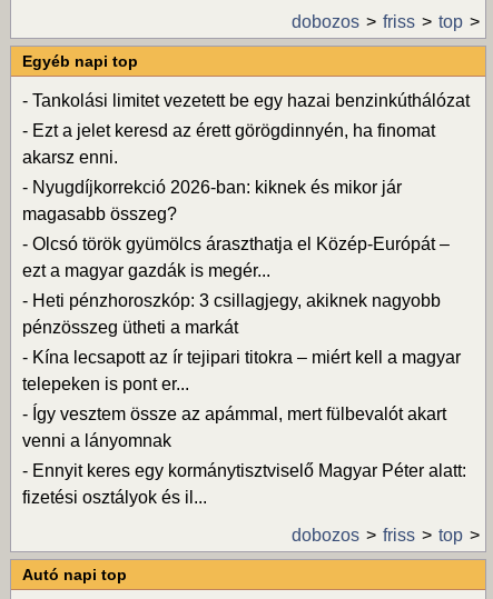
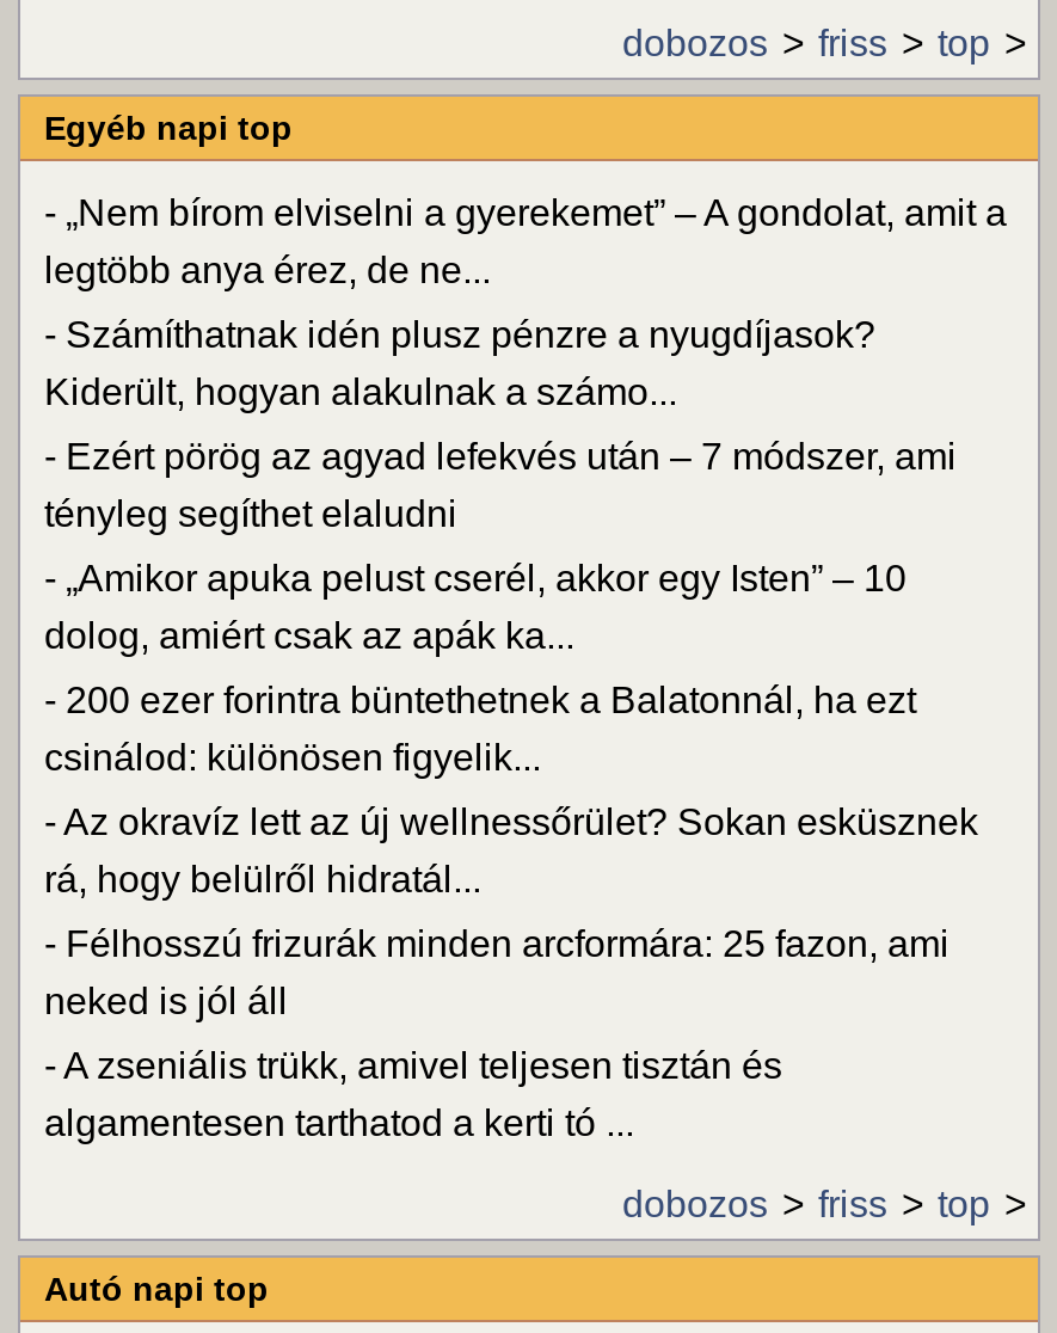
- - Tankolási limitet vezetett be egy hazai benzinkúthálózat
+ - „Nem bírom elviselni a gyerekemet” – A gondolat, amit a
+ legtöbb anya érez, de ne...

- - Ezt a jelet keresd az érett görögdinnyén, ha finomat
- akarsz enni.
+ - Számíthatnak idén plusz pénzre a nyugdíjasok?
+ Kiderült, hogyan alakulnak a számo...

- - Nyugdíjkorrekció 2026-ban: kiknek és mikor jár
- magasabb összeg?
+ - Ezért pörög az agyad lefekvés után – 7 módszer, ami
+ tényleg segíthet elaludni

- - Olcsó török gyümölcs áraszthatja el Közép-Európát –
- ezt a magyar gazdák is megér...
+ - „Amikor apuka pelust cserél, akkor egy Isten” – 10
+ dolog, amiért csak az apák ka...

- - Heti pénzhoroszkóp: 3 csillagjegy, akiknek nagyobb
- pénzösszeg ütheti a markát
+ - 200 ezer forintra büntethetnek a Balatonnál, ha ezt
+ csinálod: különösen figyelik...

- - Kína lecsapott az ír tejipari titokra – miért kell a magyar
- telepeken is pont er...
+ - Az okravíz lett az új wellnessőrület? Sokan esküsznek
+ rá, hogy belülről hidratál...

- - Így vesztem össze az apámmal, mert fülbevalót akart
- venni a lányomnak
+ - Félhosszú frizurák minden arcformára: 25 fazon, ami
+ neked is jól áll

- - Ennyit keres egy kormánytisztviselő Magyar Péter alatt:
- fizetési osztályok és il...
+ - A zseniális trükk, amivel teljesen tisztán és
+ algamentesen tarthatod a kerti tó ...
